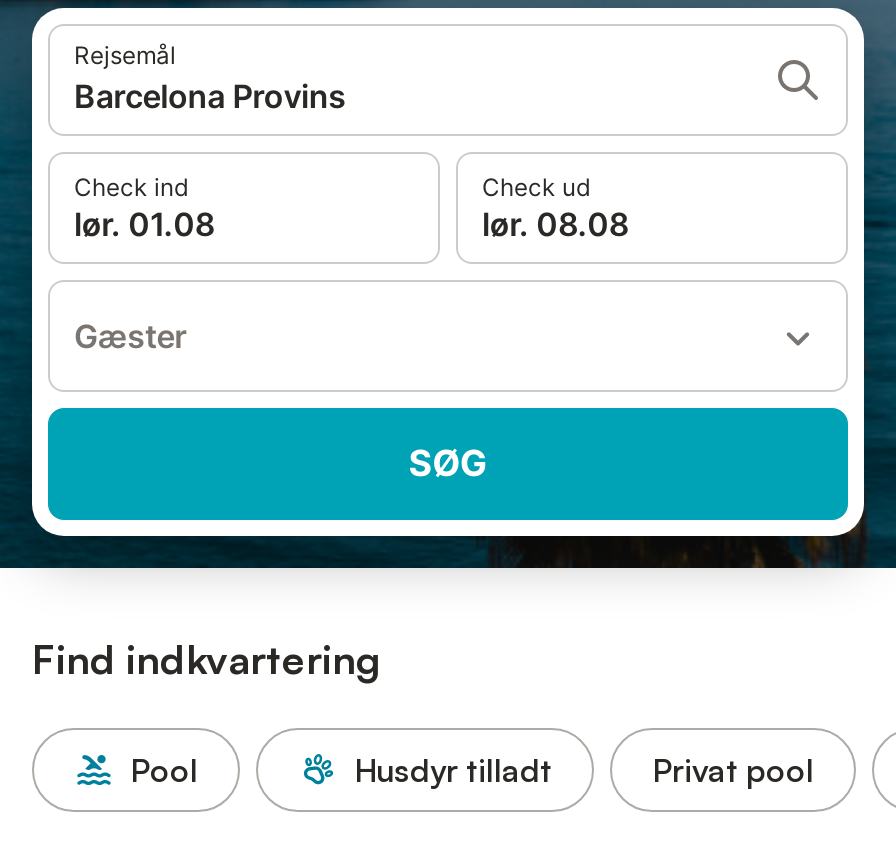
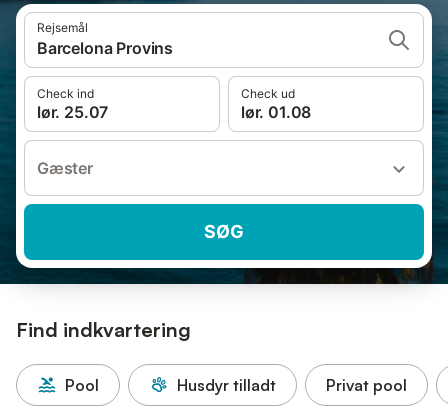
- lør. 01.08
+ lør. 25.07

- lør. 08.08
+ lør. 01.08
